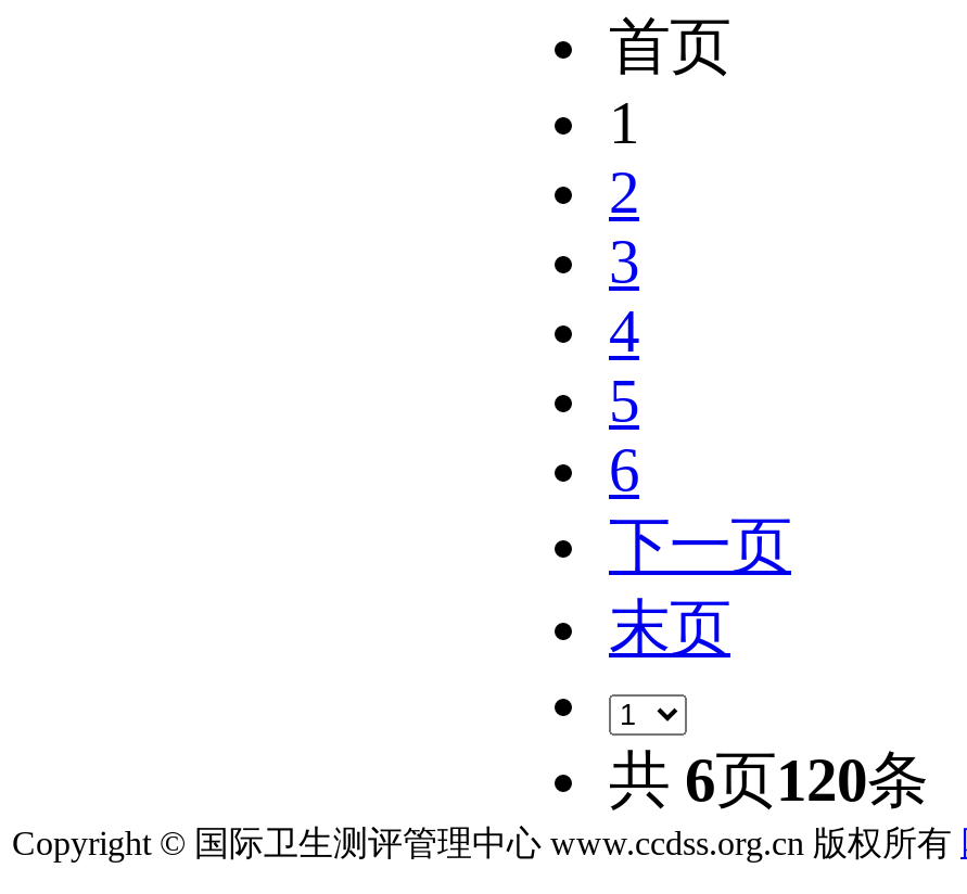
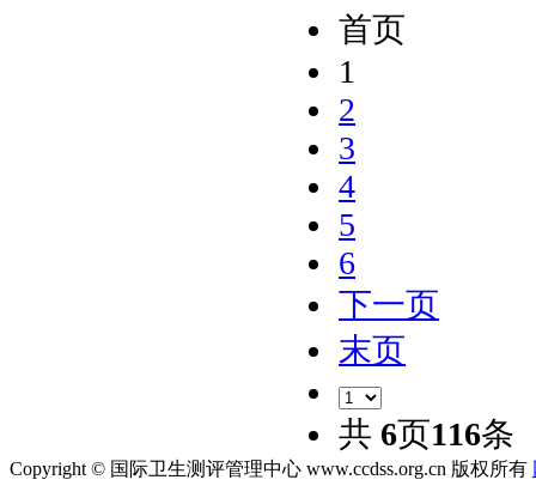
- 共6页120条
+ 共6页116条
